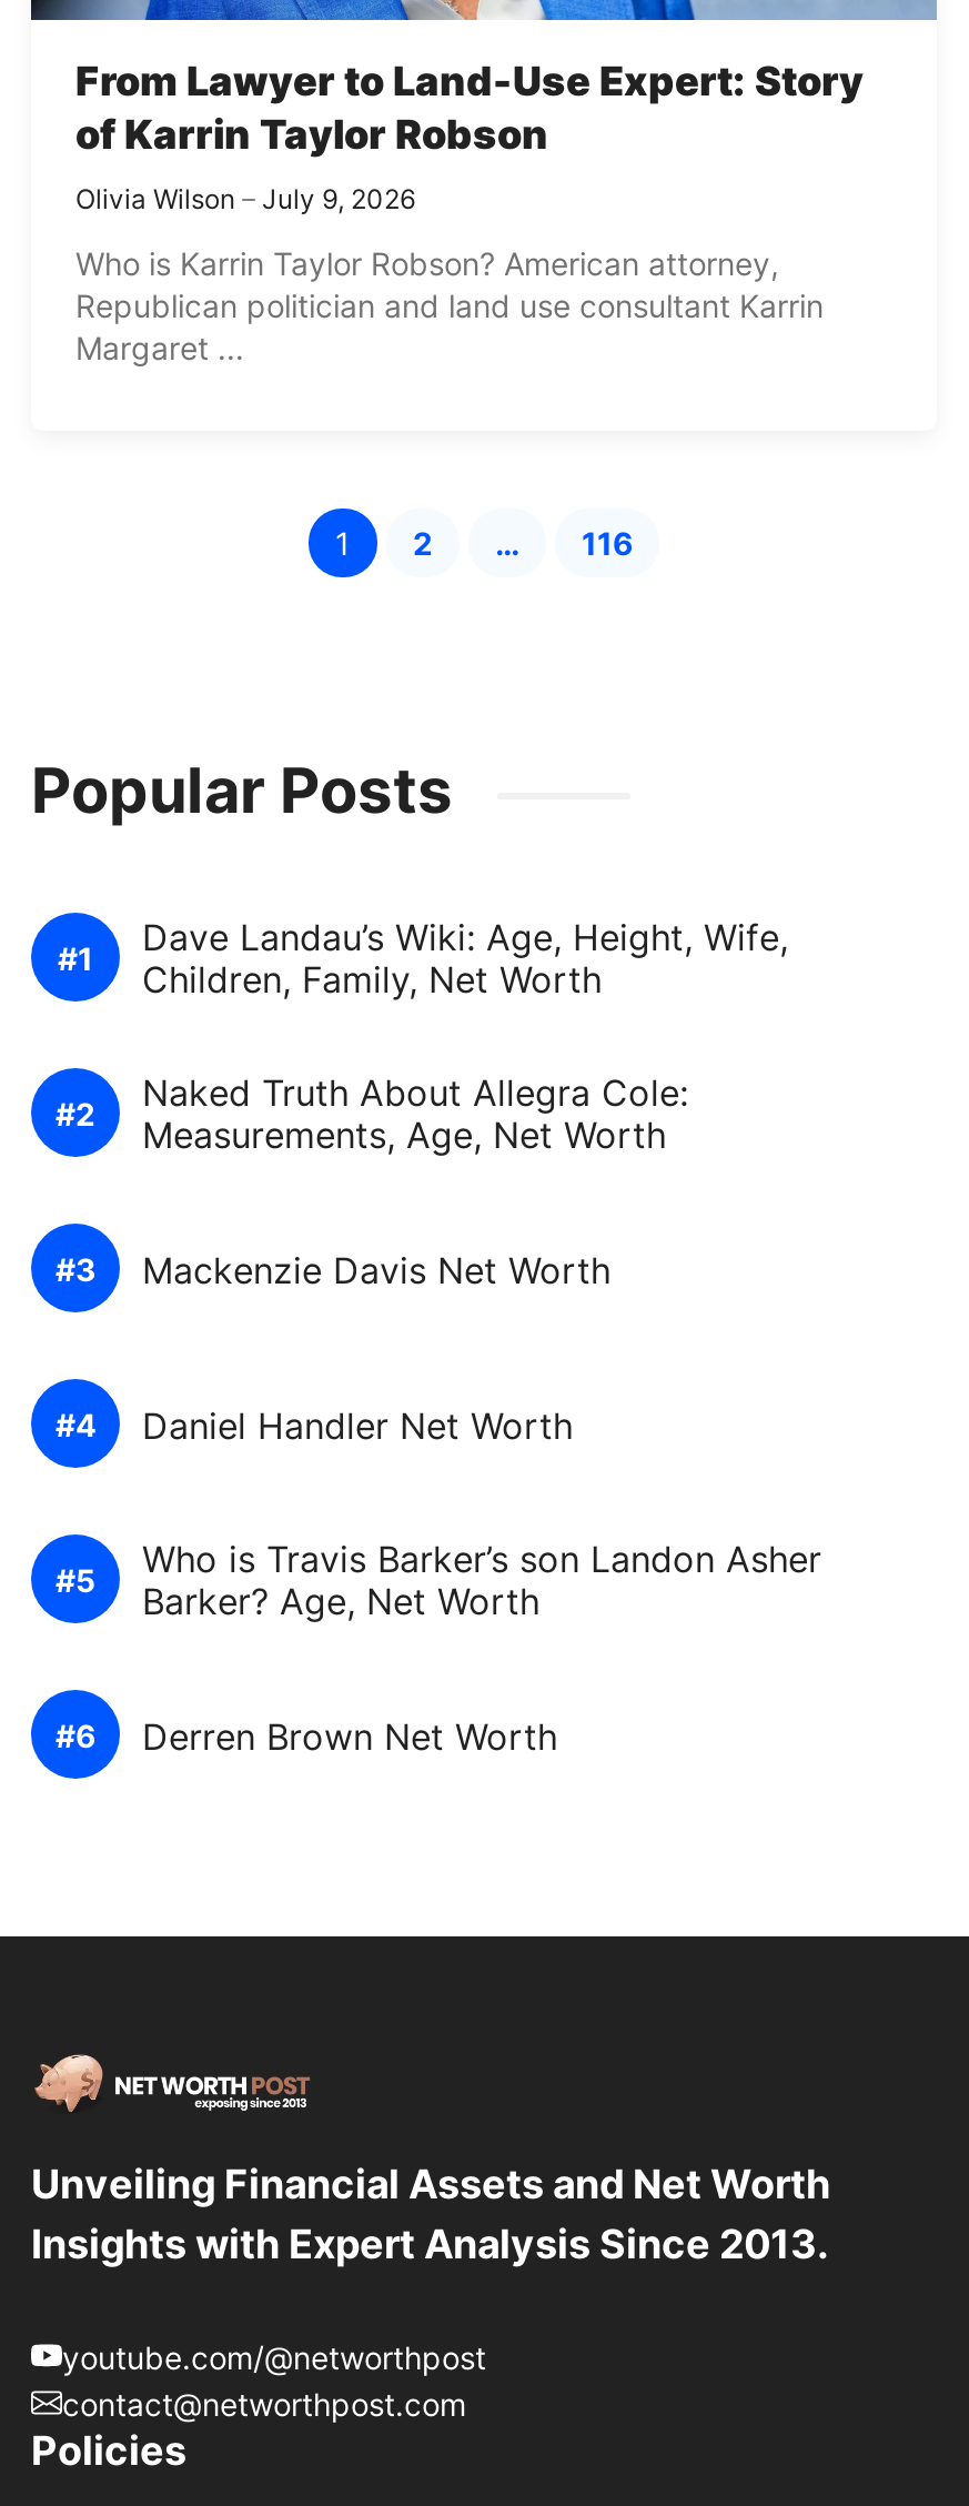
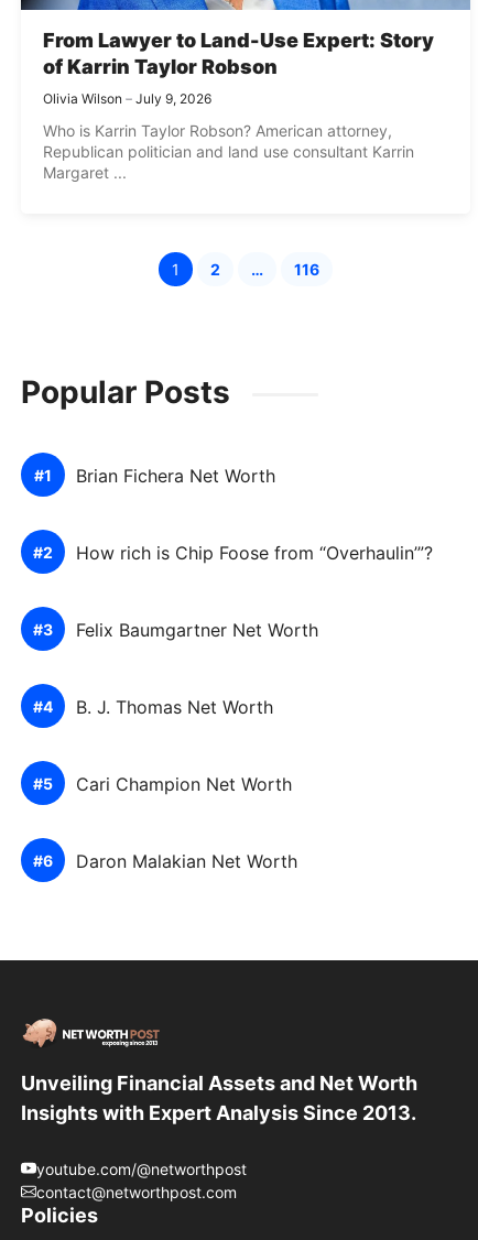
- Dave Landau’s Wiki: Age, Height, Wife,
- Children, Family, Net Worth
+ Brian Fichera Net Worth

- Naked Truth About Allegra Cole:
- Measurements, Age, Net Worth
+ How rich is Chip Foose from “Overhaulin’”?

- Mackenzie Davis Net Worth
+ Felix Baumgartner Net Worth

- Daniel Handler Net Worth
+ B. J. Thomas Net Worth

- Who is Travis Barker’s son Landon Asher
- Barker? Age, Net Worth
+ Cari Champion Net Worth

- Derren Brown Net Worth
+ Daron Malakian Net Worth
